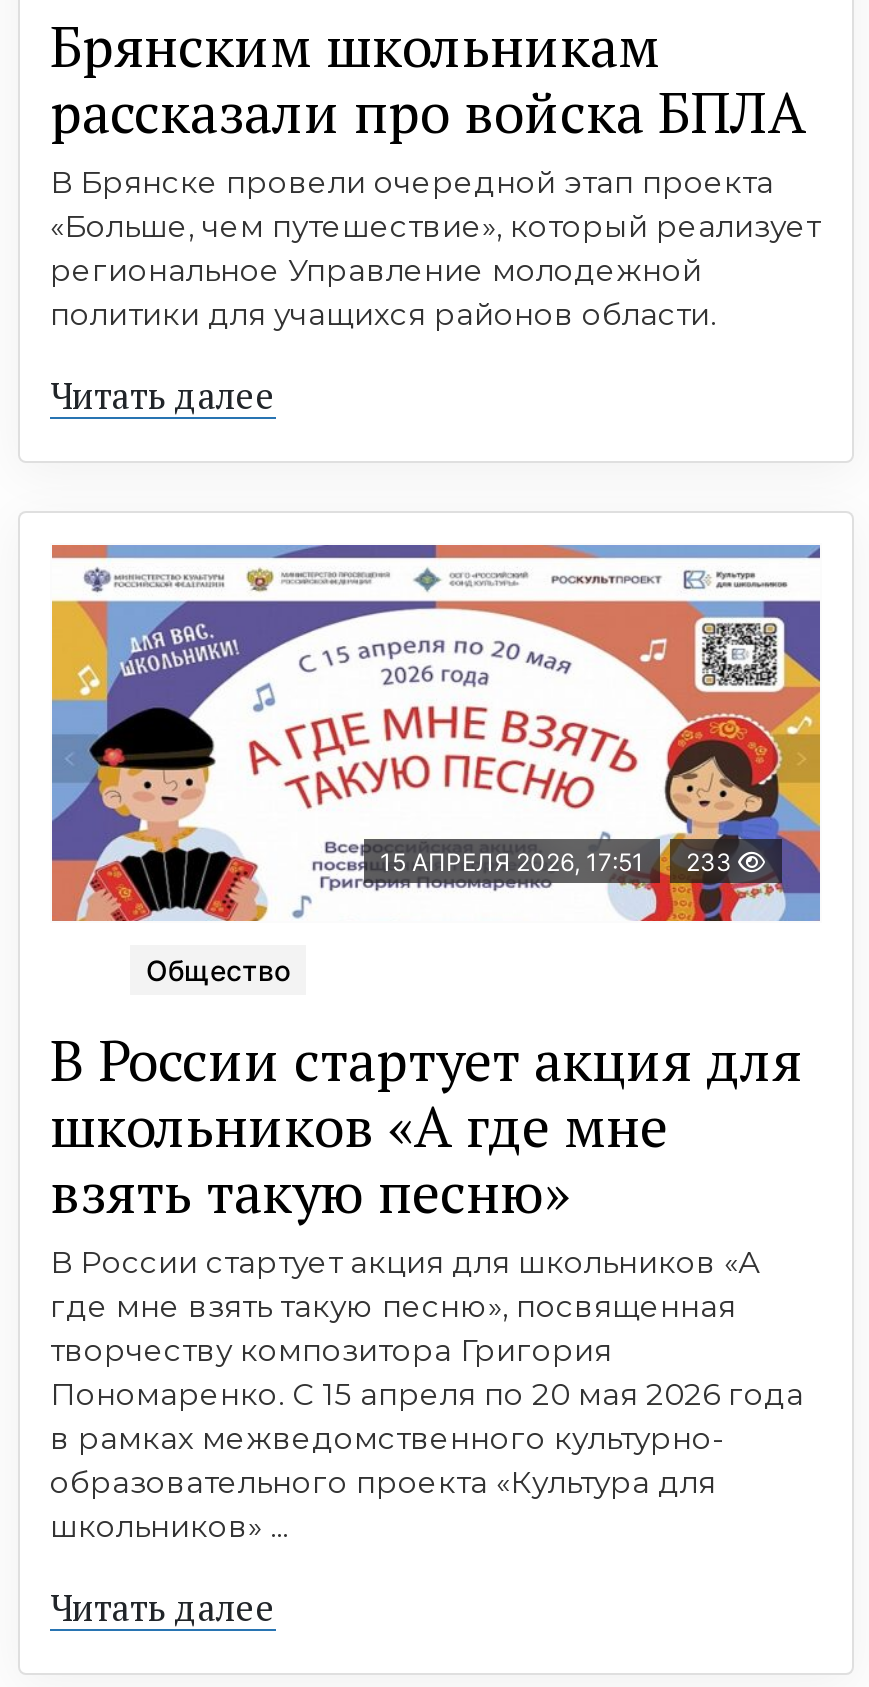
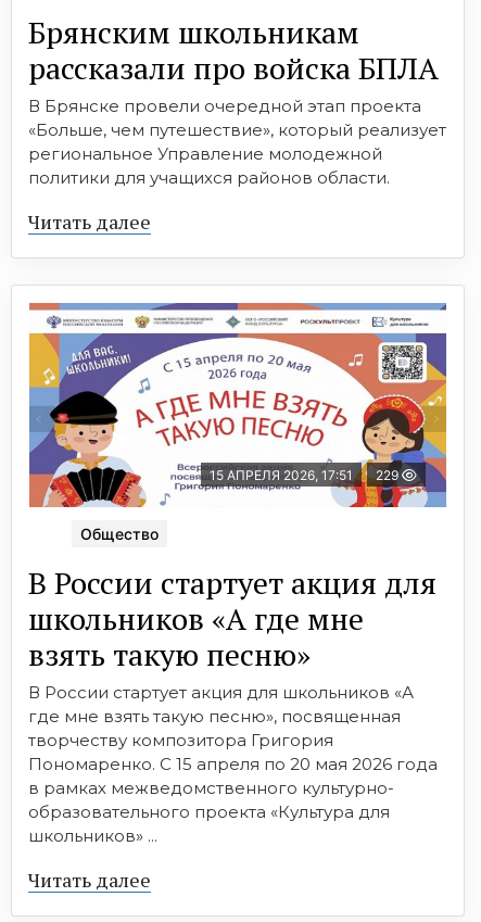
- 15 АПРЕЛЯ 2026, 17:51 233
+ 15 АПРЕЛЯ 2026, 17:51 229
